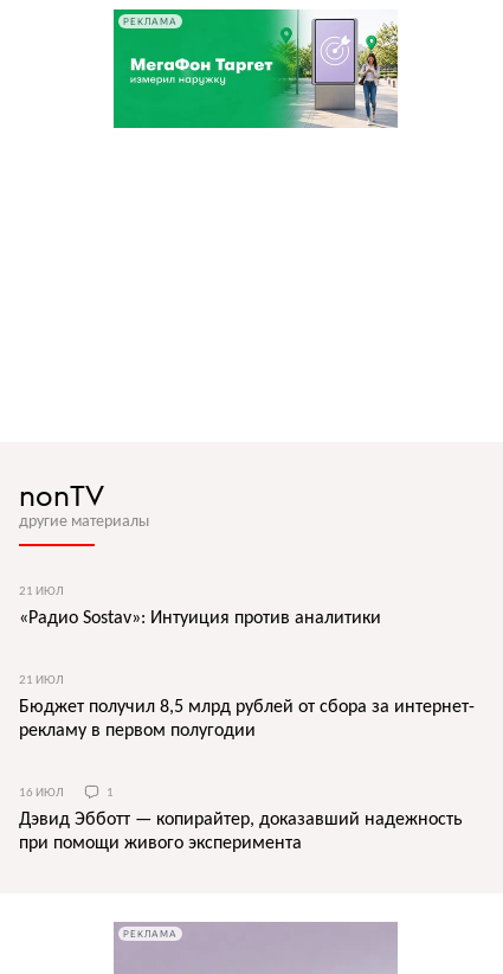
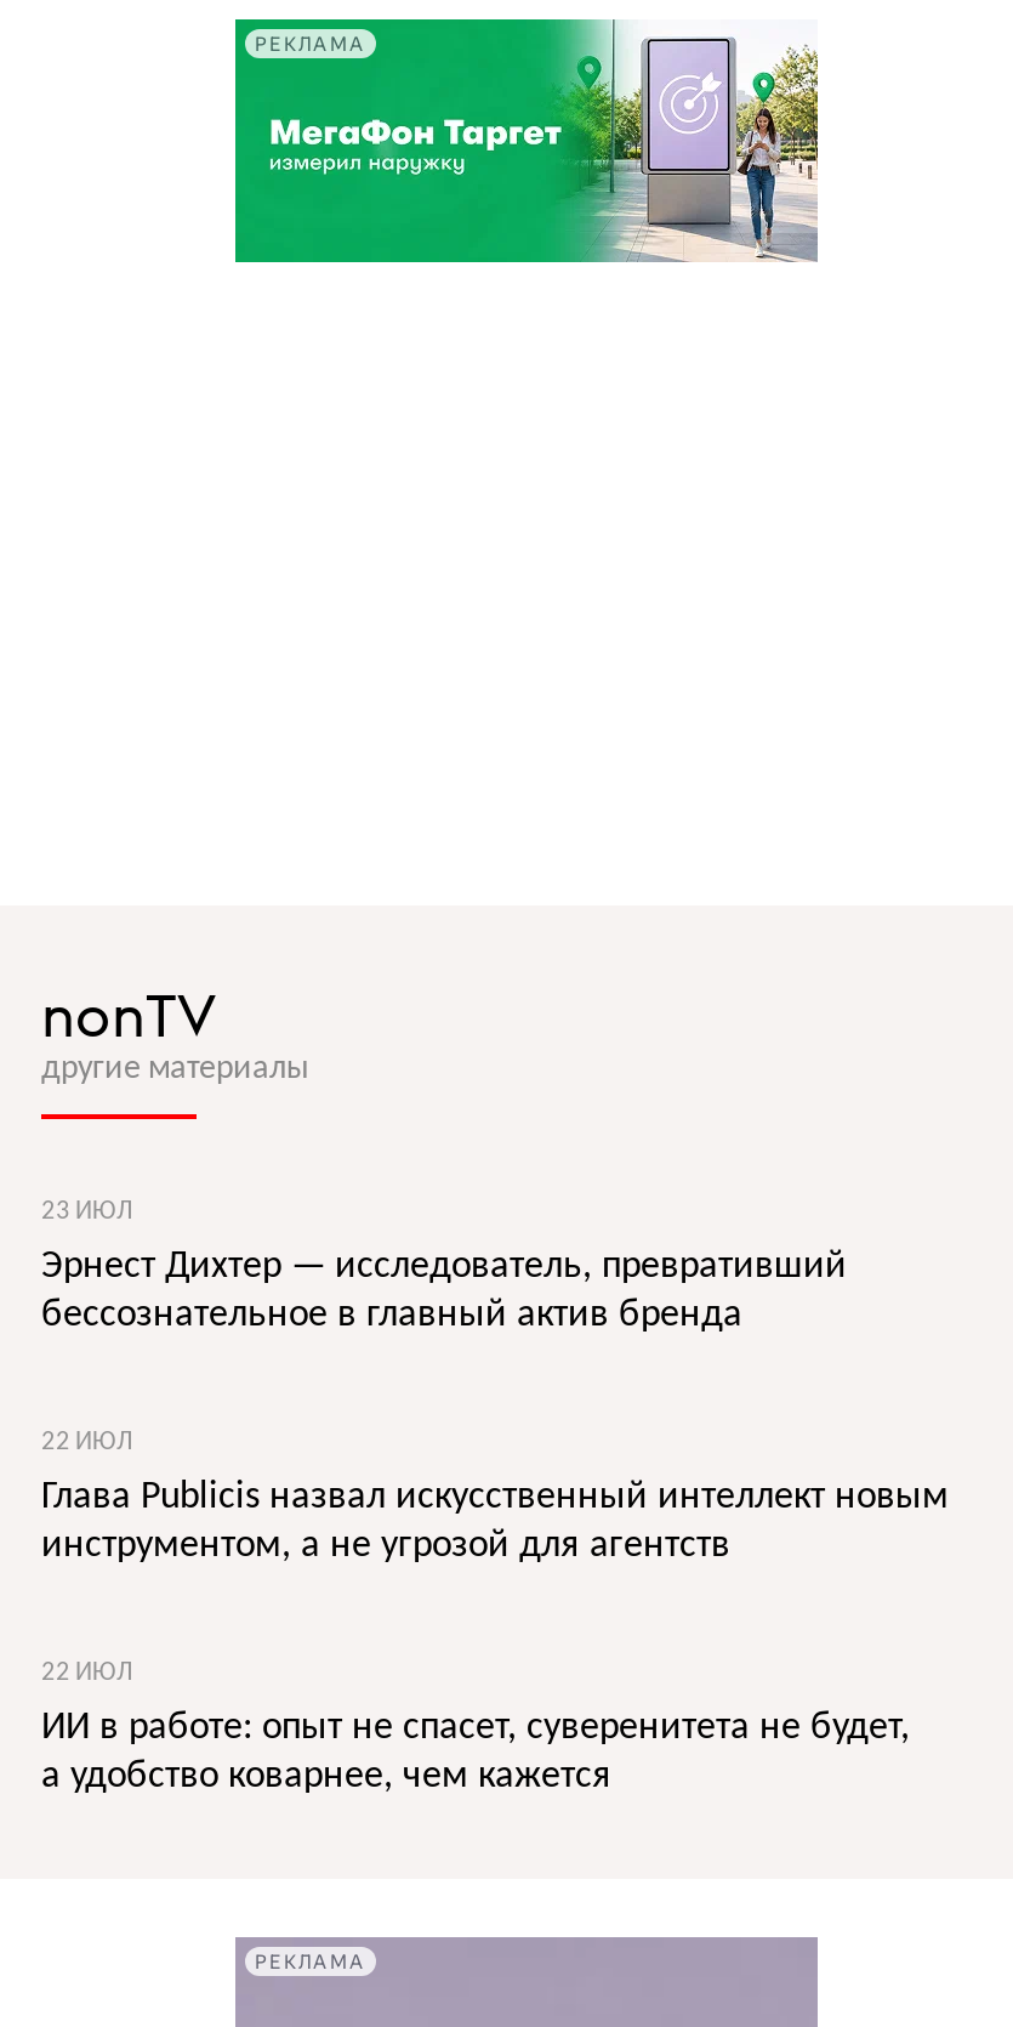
- 21 ИЮЛ
+ 23 ИЮЛ

- «Радио Sostav»: Интуиция против аналитики
+ Эрнест Дихтер — исследователь, превративший
+ бессознательное в главный актив бренда

- 21 ИЮЛ
+ 22 ИЮЛ

- Бюджет получил 8,5 млрд рублей от сбора за интернет-
- рекламу в первом полугодии
+ Глава Publicis назвал искусственный интеллект новым
+ инструментом, а не угрозой для агентств

- 16 ИЮЛ
- 1
+ 22 ИЮЛ

- Дэвид Эбботт — копирайтер, доказавший надежность
- при помощи живого эксперимента
+ ИИ в работе: опыт не спасет, суверенитета не будет,
+ а удобство коварнее, чем кажется
